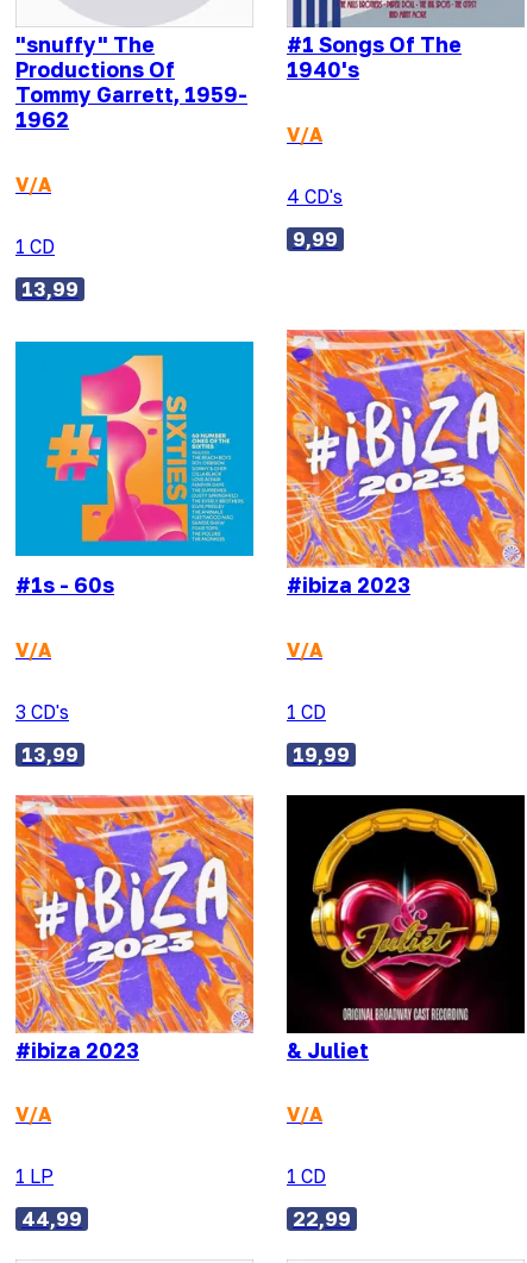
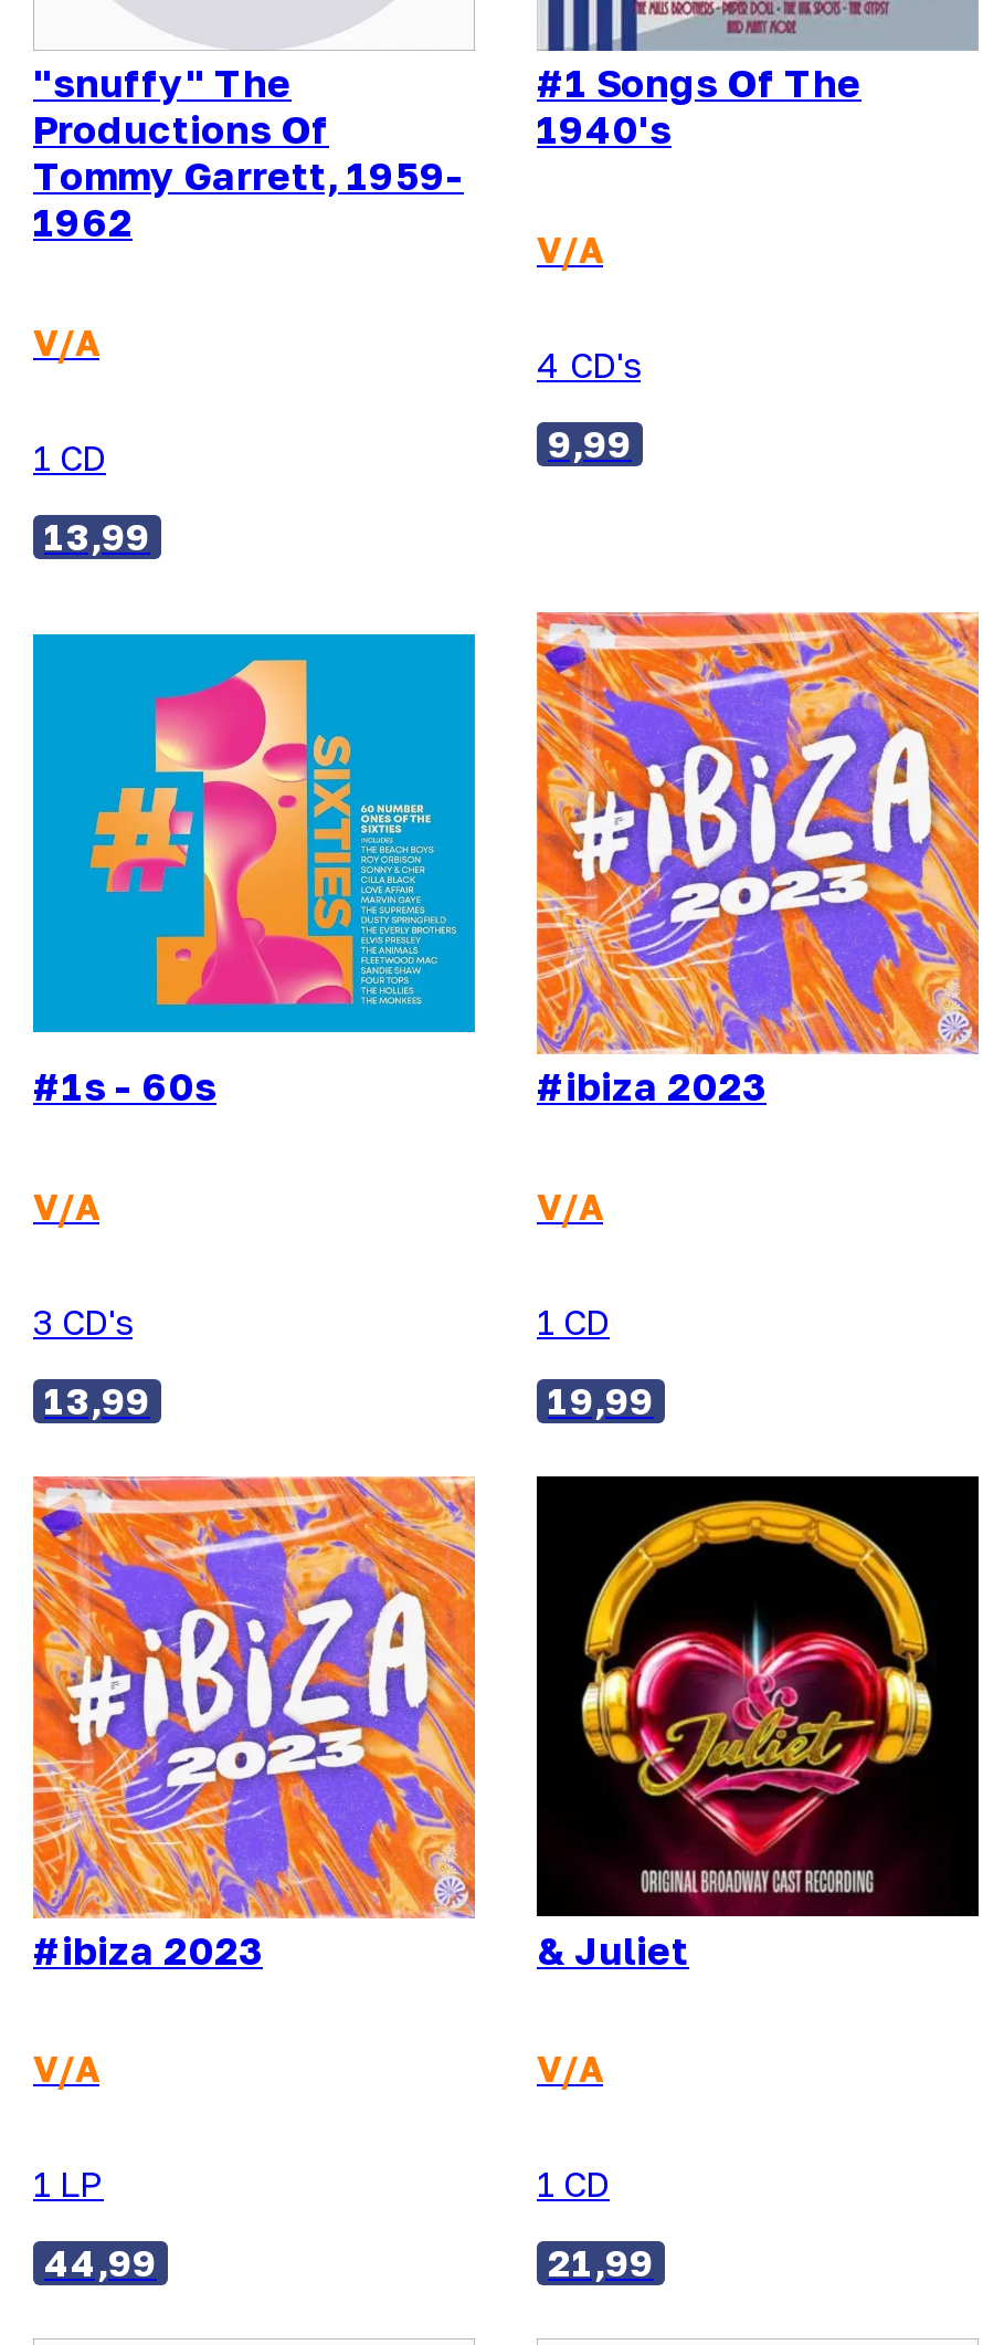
- 22,99
+ 21,99
